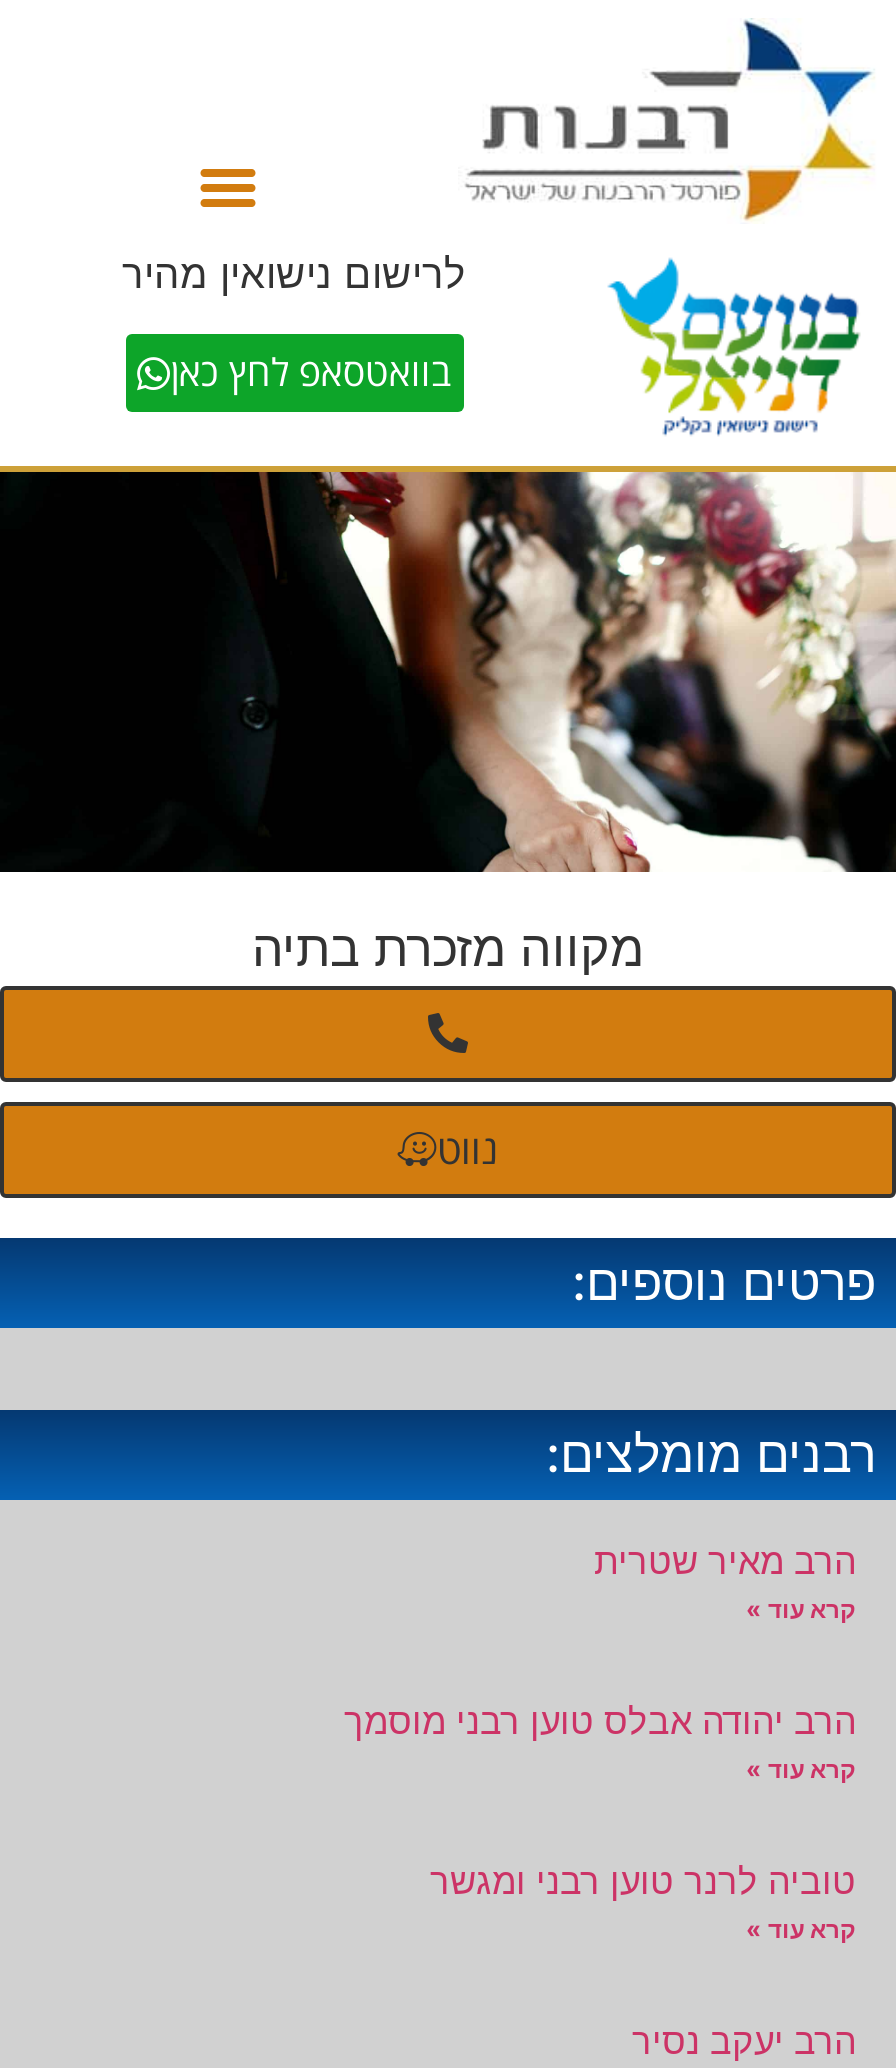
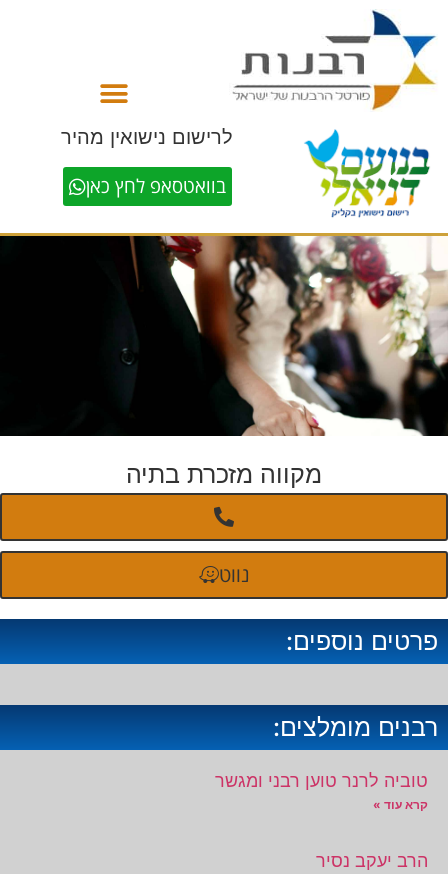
- הרב מאיר שטרית
- קרא עוד »
- הרב יהודה אבלס טוען רבני מוסמך
- קרא עוד »
